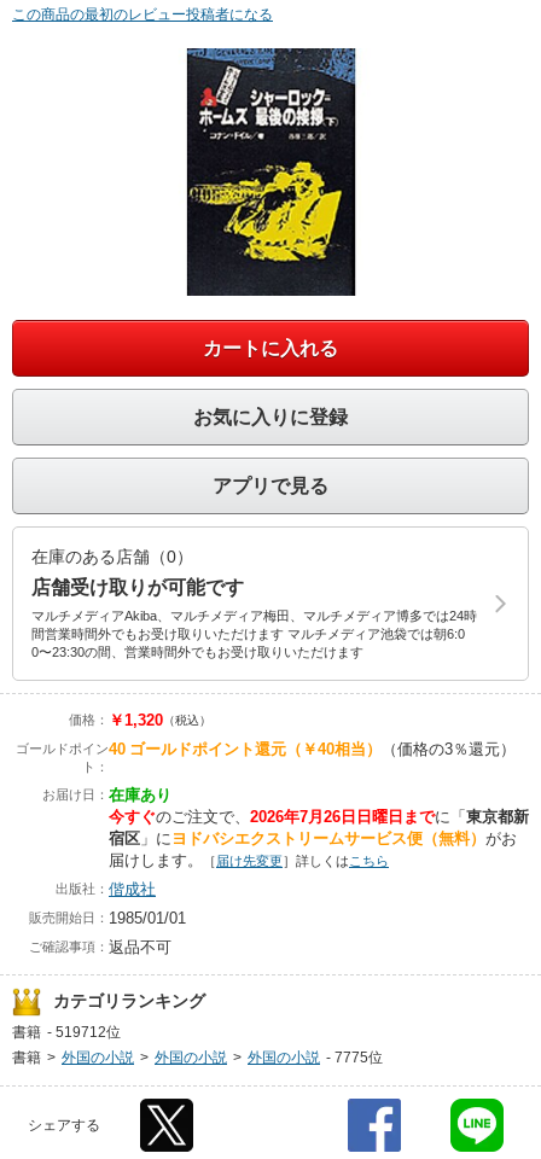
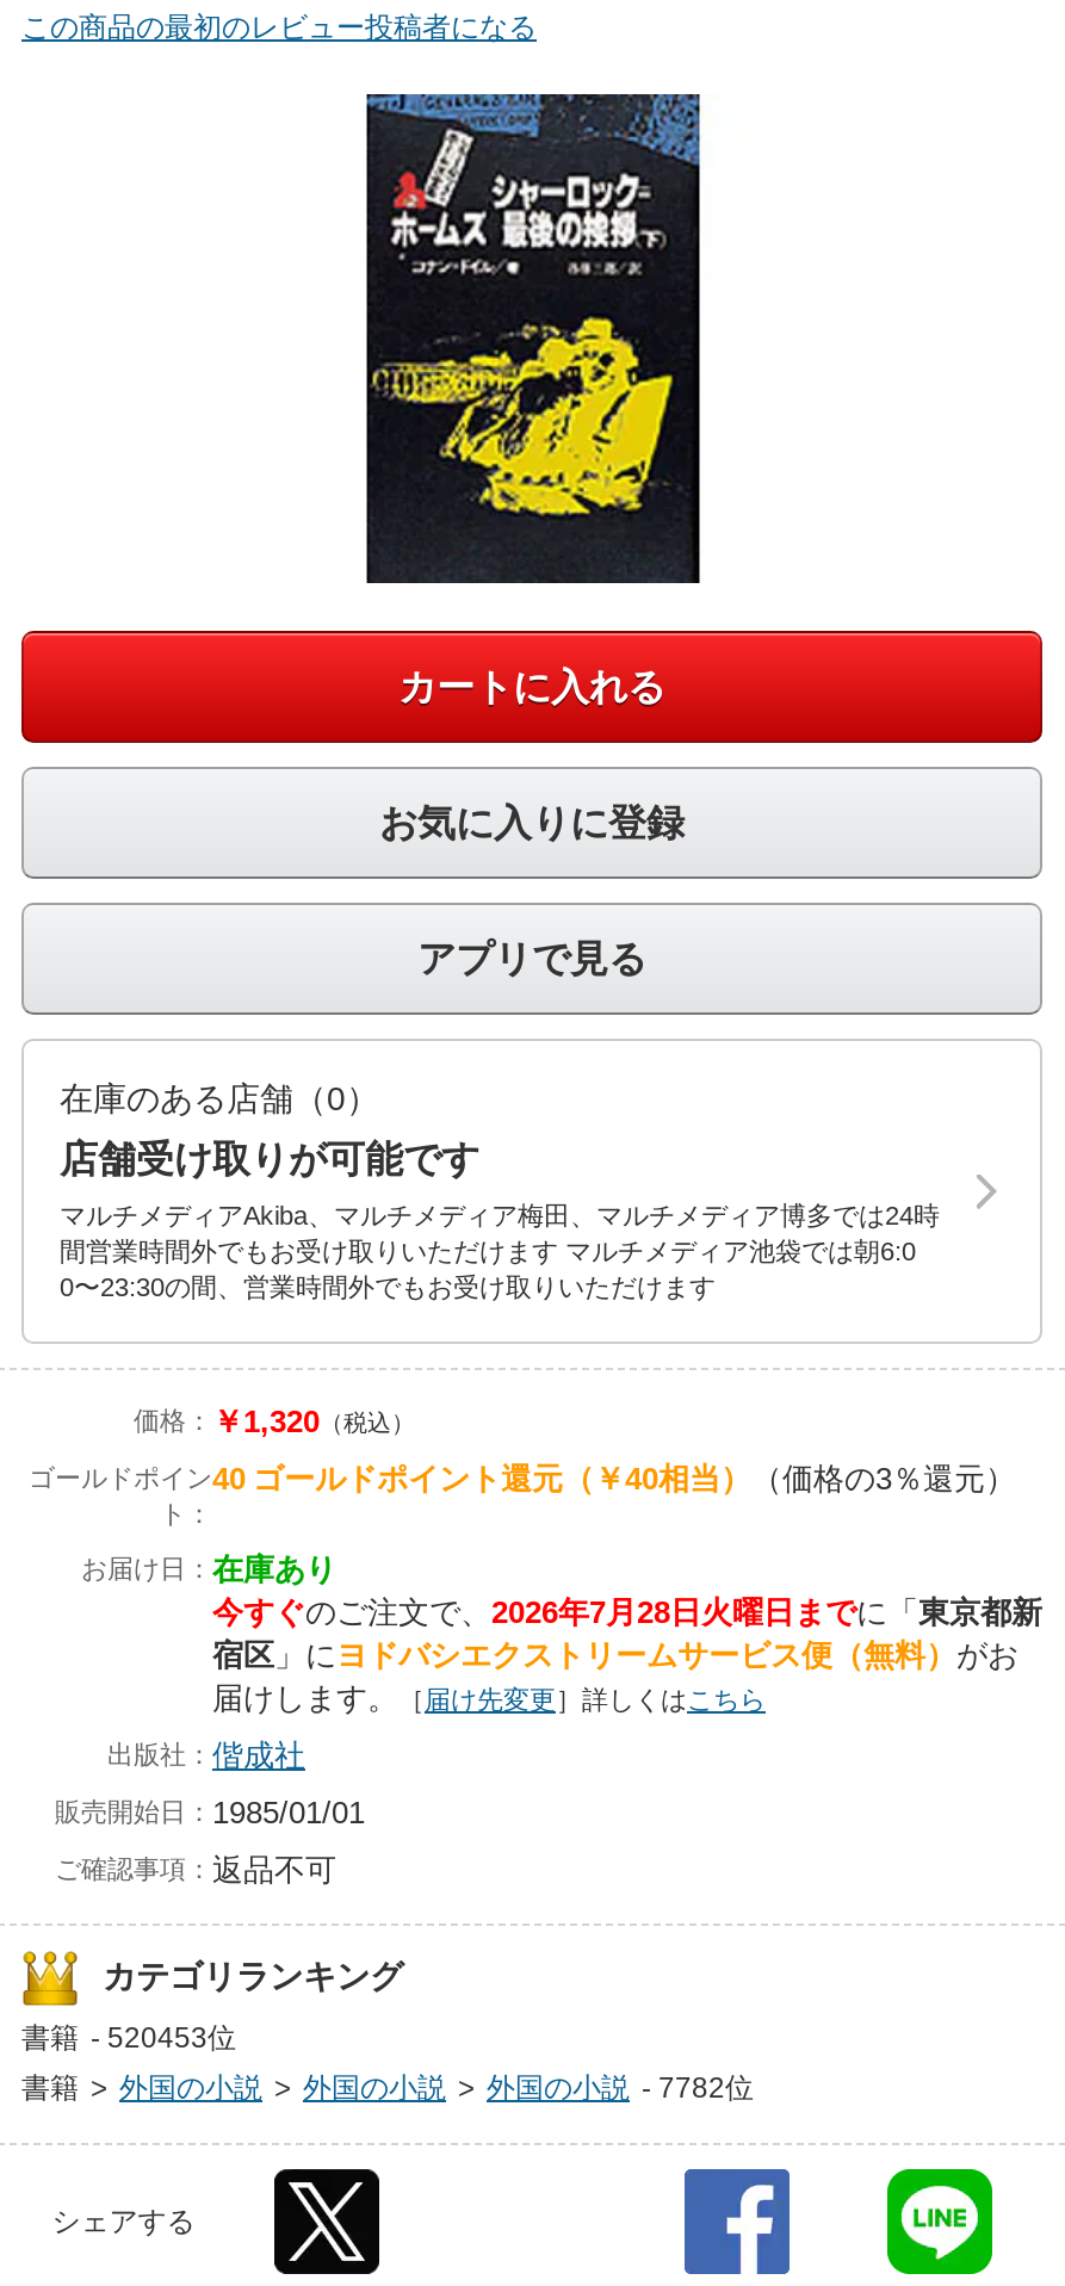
- 今すぐのご注文で、2026年7月26日日曜日までに「東京都新
+ 今すぐのご注文で、2026年7月28日火曜日までに「東京都新

- 書籍 - 519712位
+ 書籍 - 520453位

- 書籍 > 外国の小説 > 外国の小説 > 外国の小説 - 7775位
+ 書籍 > 外国の小説 > 外国の小説 > 外国の小説 - 7782位
